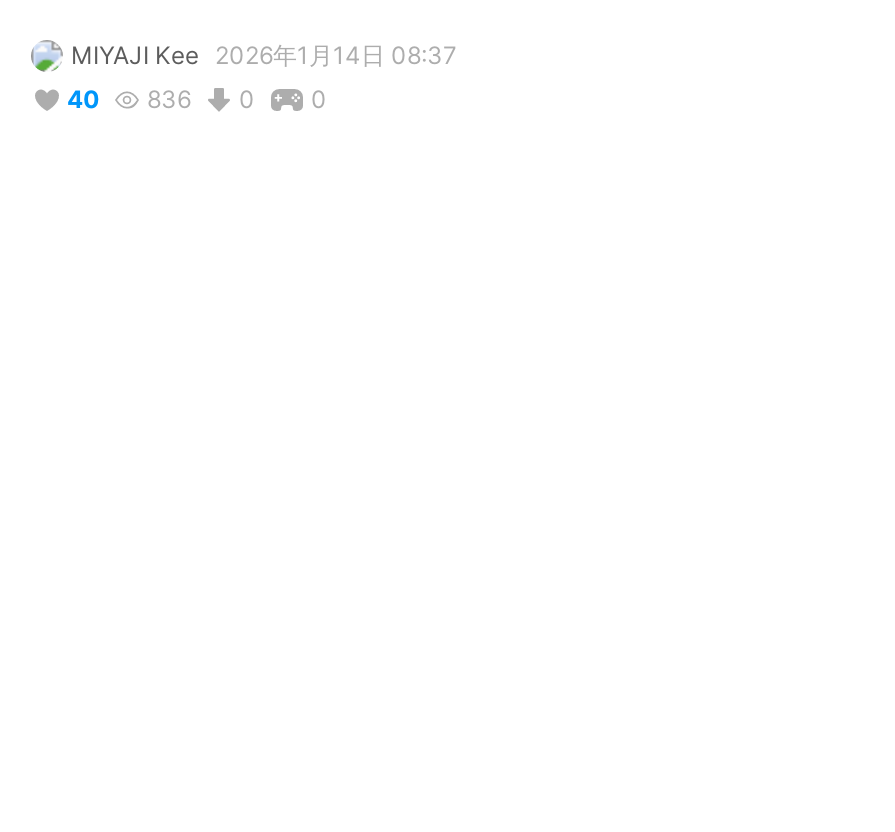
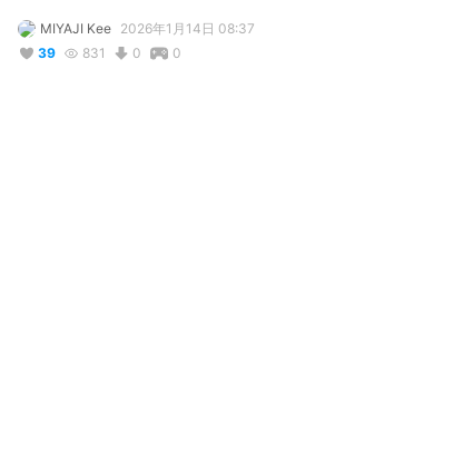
- 40
+ 39

- 836
+ 831
